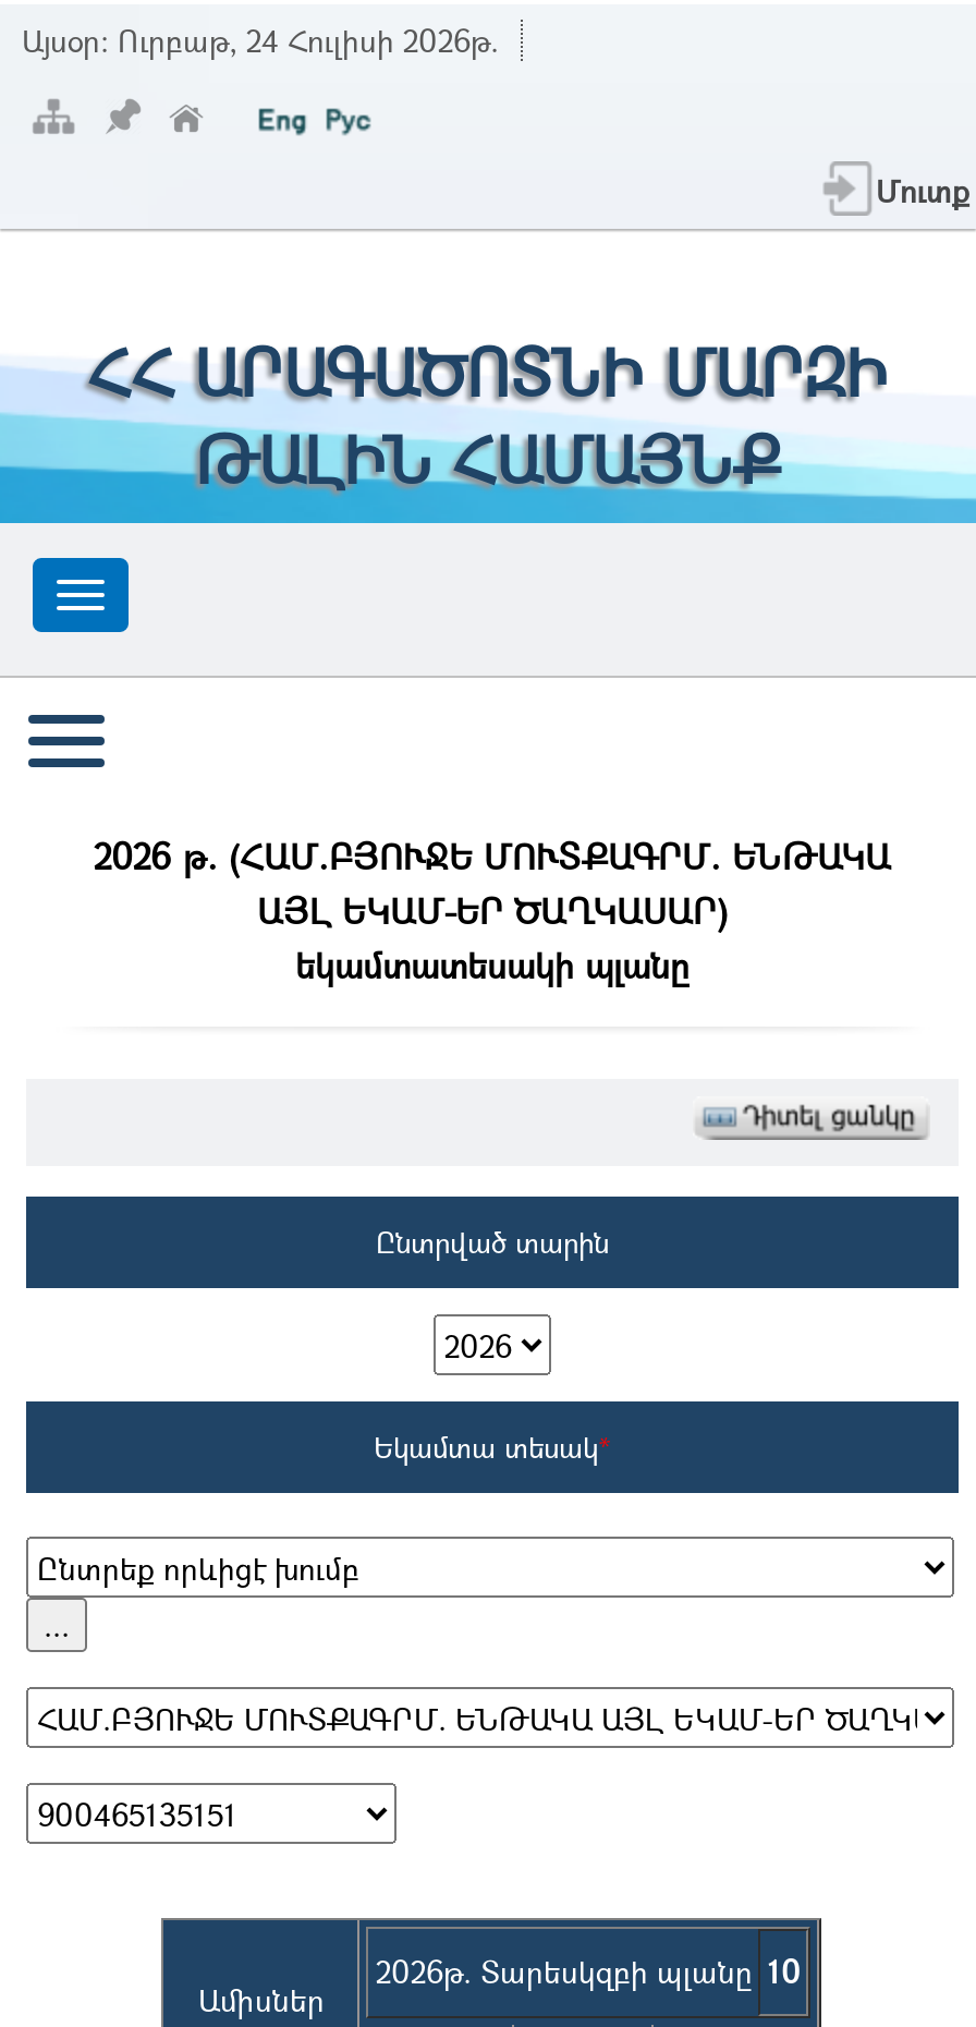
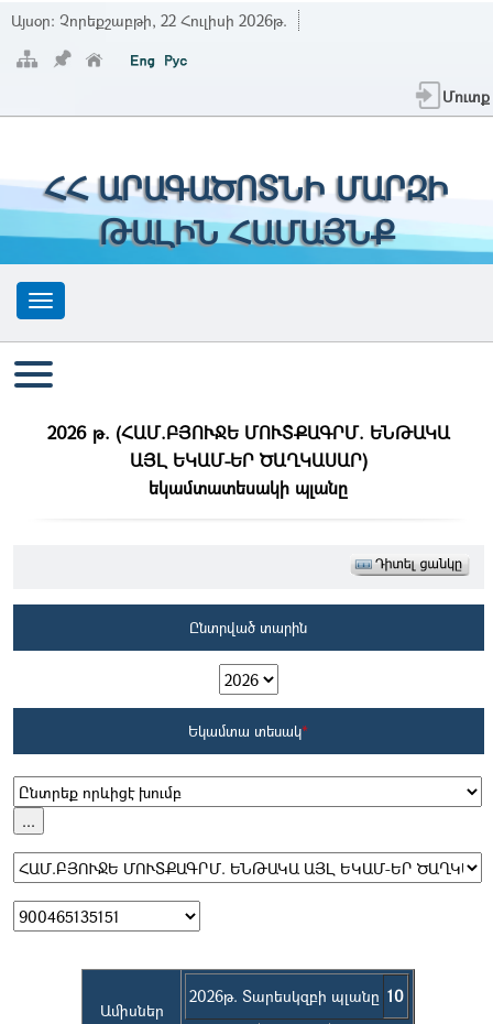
- Այսօր: Ուրբաթ, 24 Հուլիսի 2026թ.
+ Այսօր: Չորեքշաբթի, 22 Հուլիսի 2026թ.
